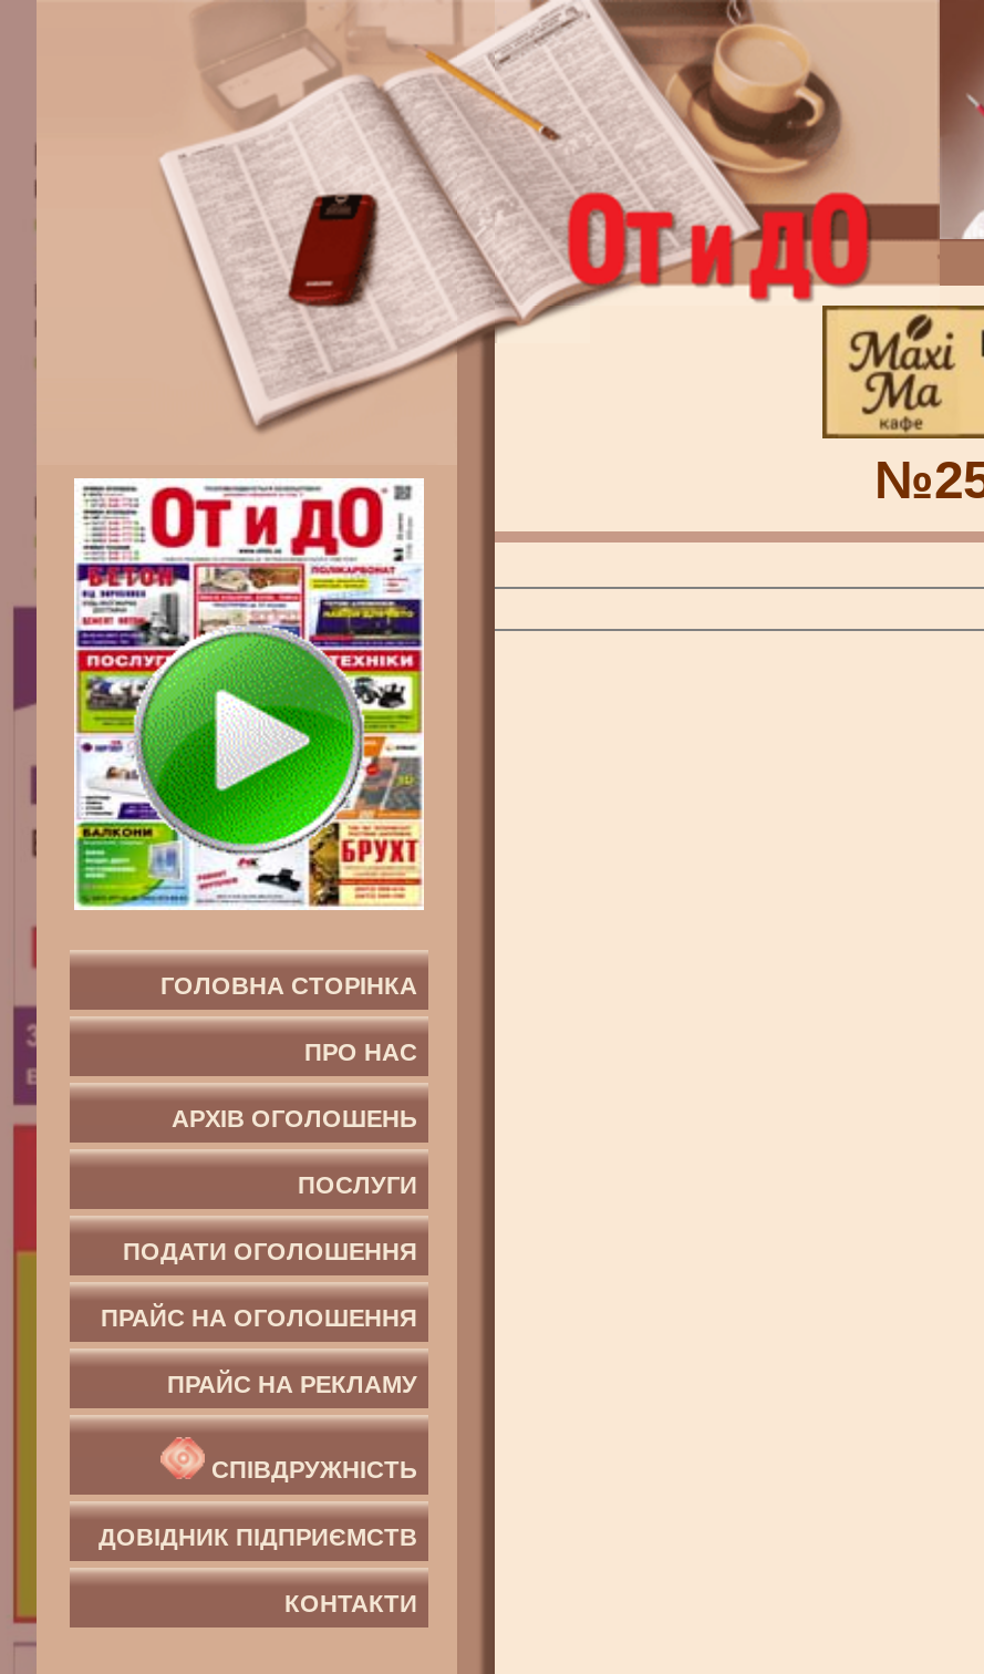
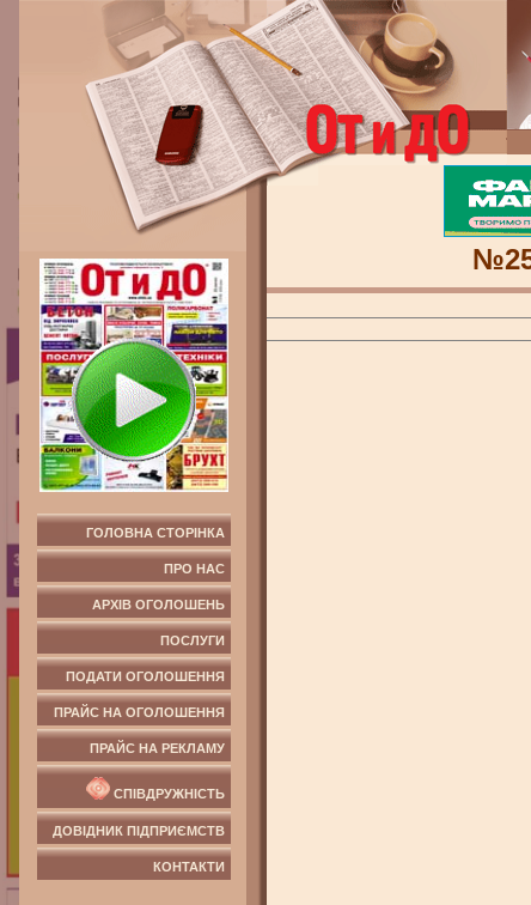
- [image]
+ [image]
